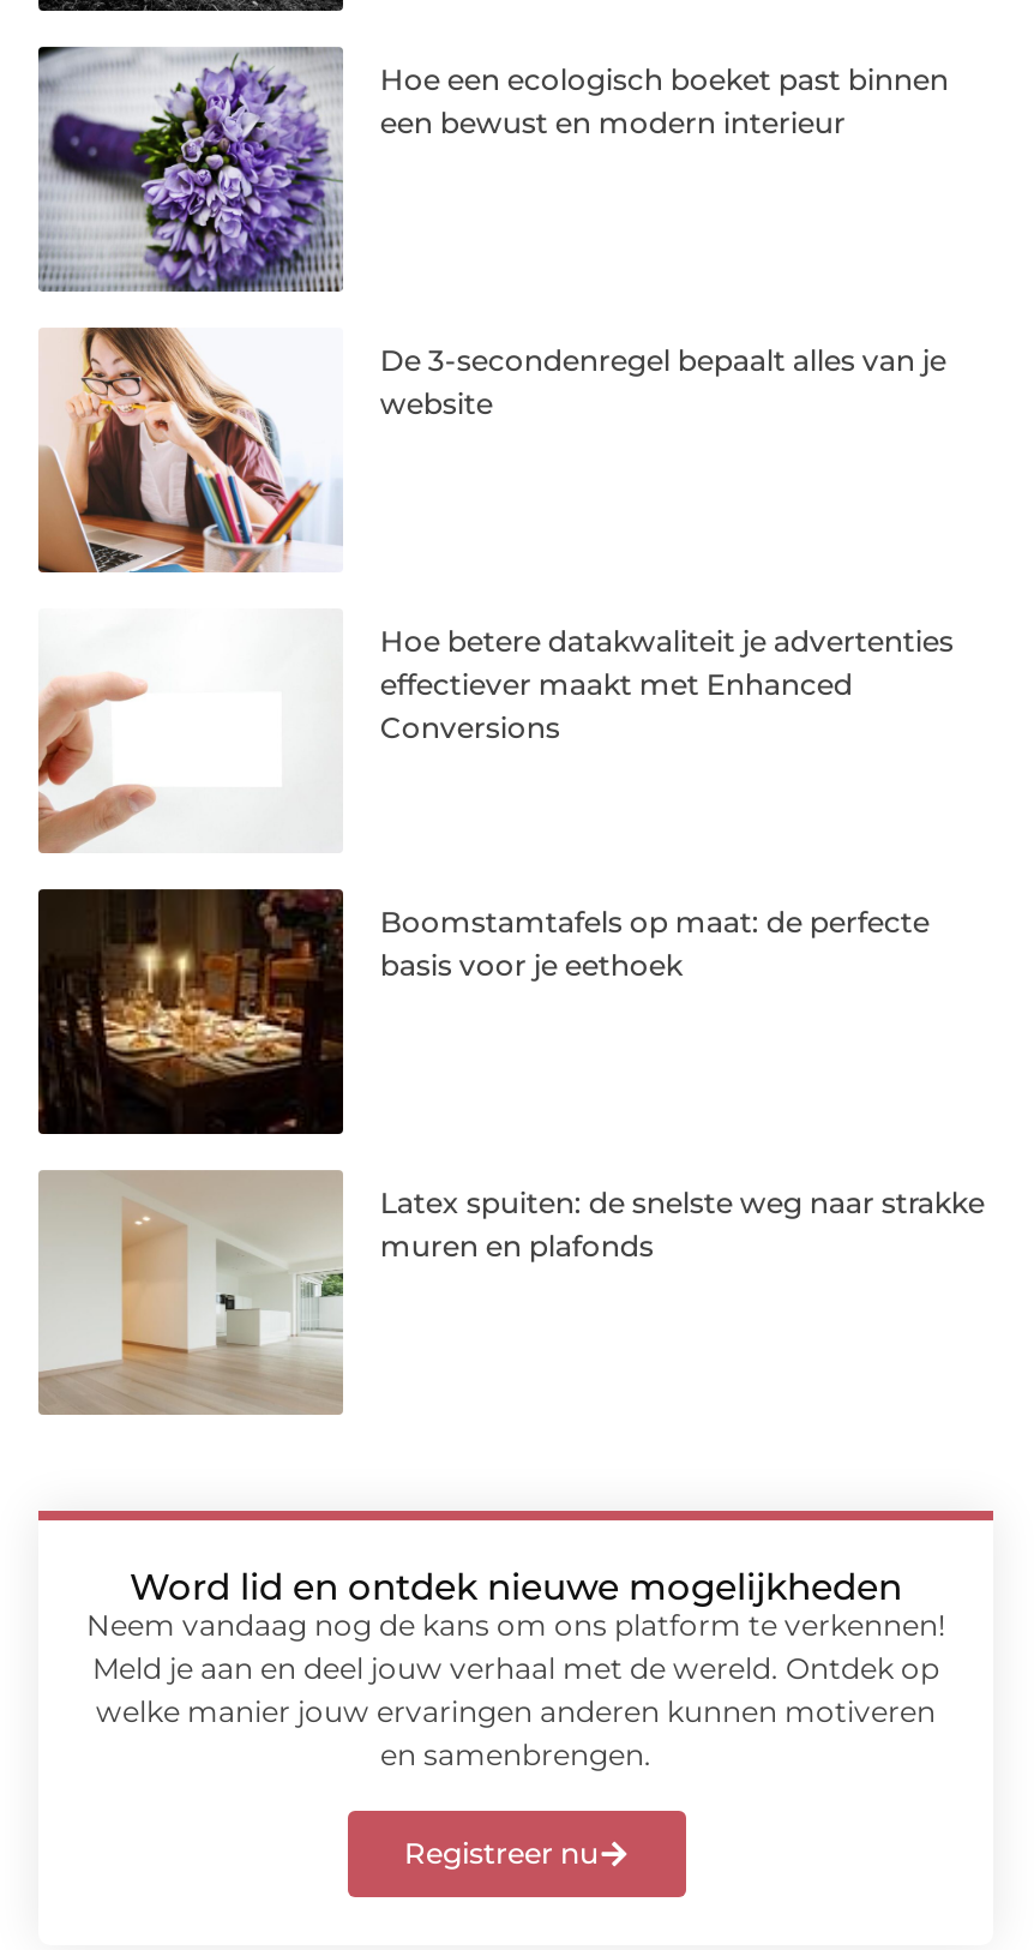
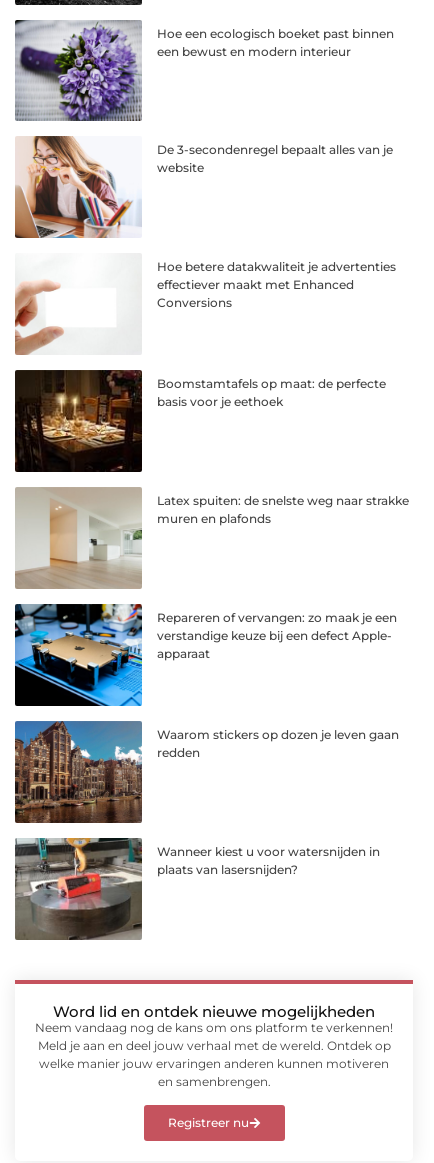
+ [image]
+ Repareren of vervangen: zo maak je een
+ verstandige keuze bij een defect Apple-
+ apparaat

+ [image]
+ Waarom stickers op dozen je leven gaan
+ redden

+ [image]
+ Wanneer kiest u voor watersnijden in
+ plaats van lasersnijden?
